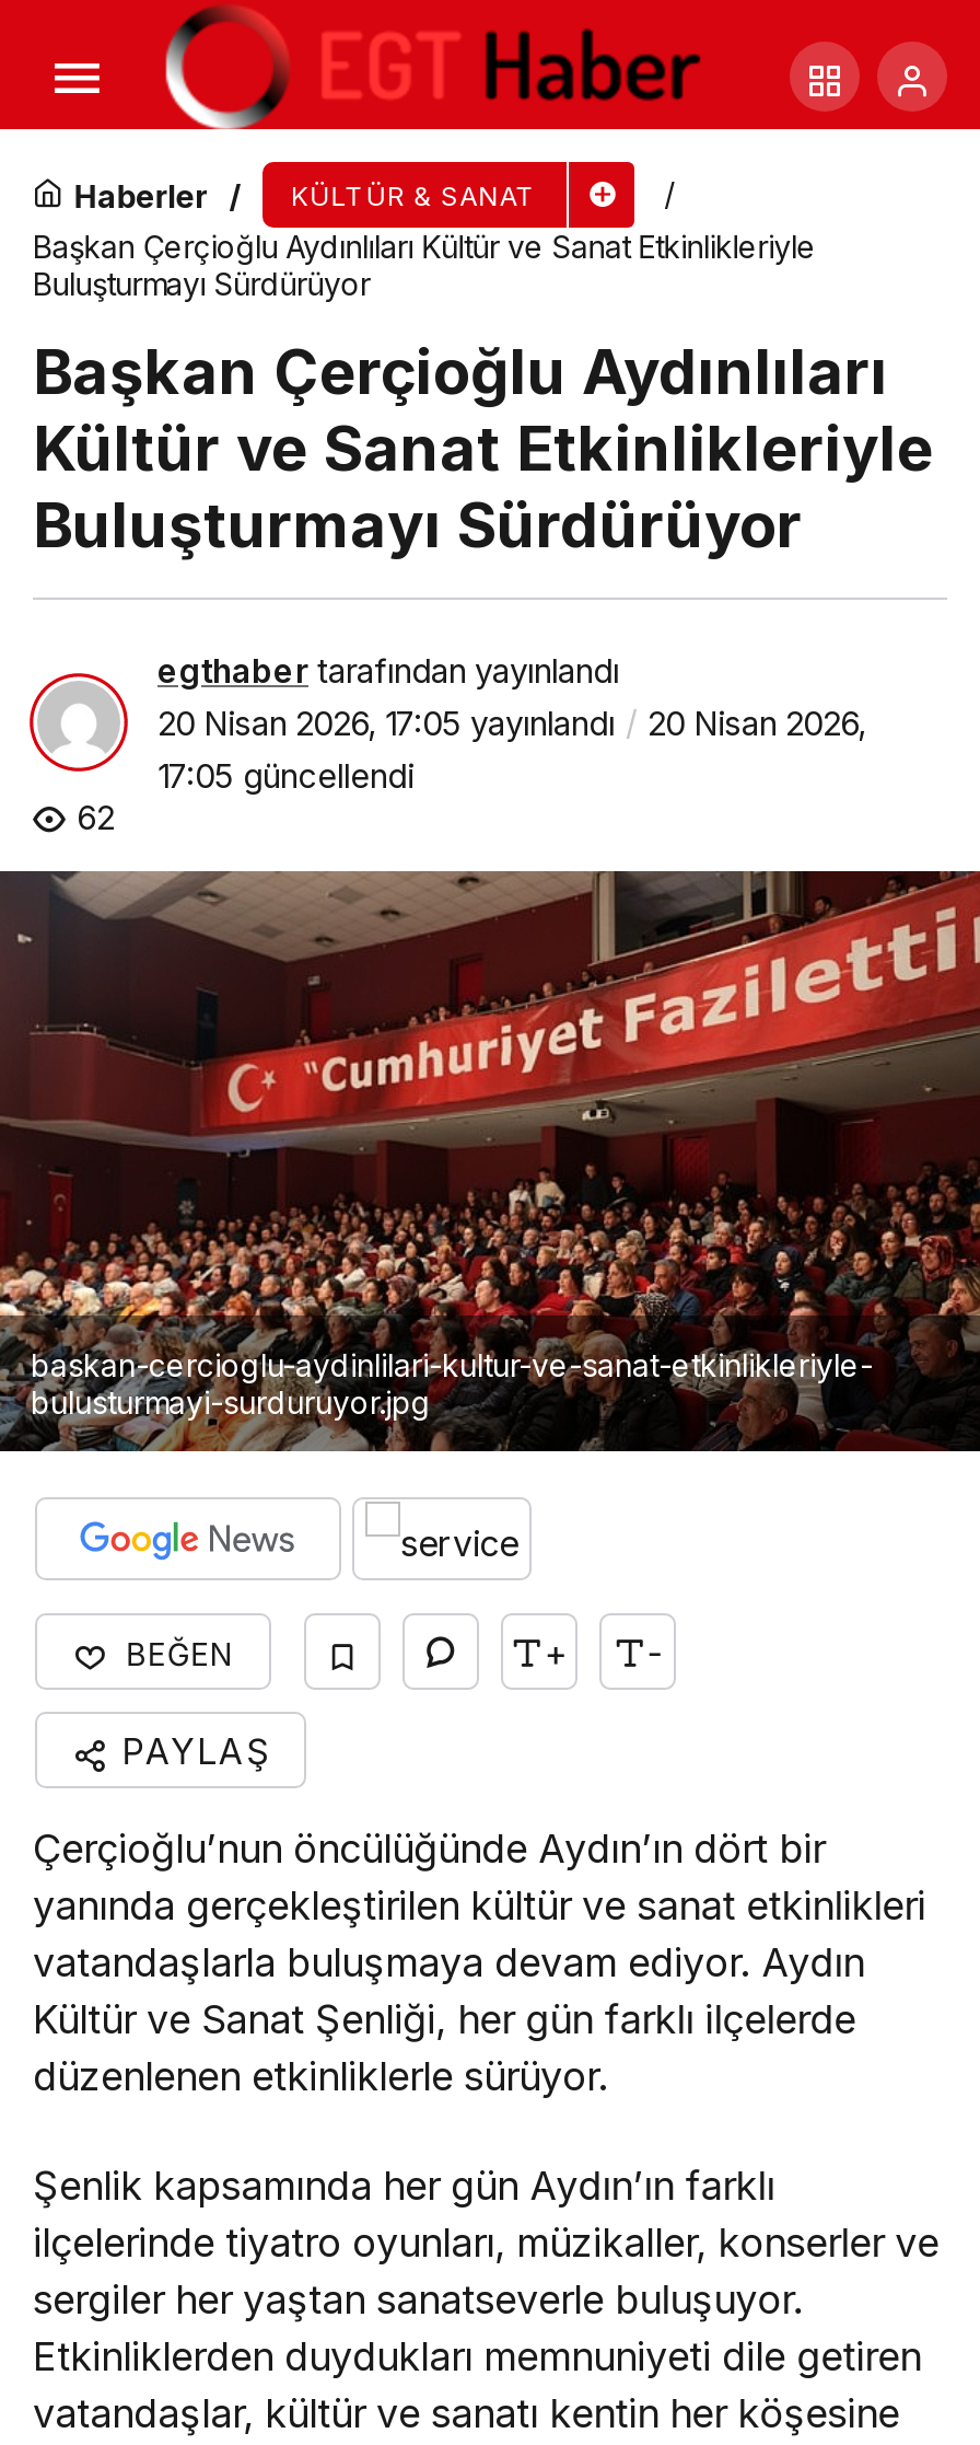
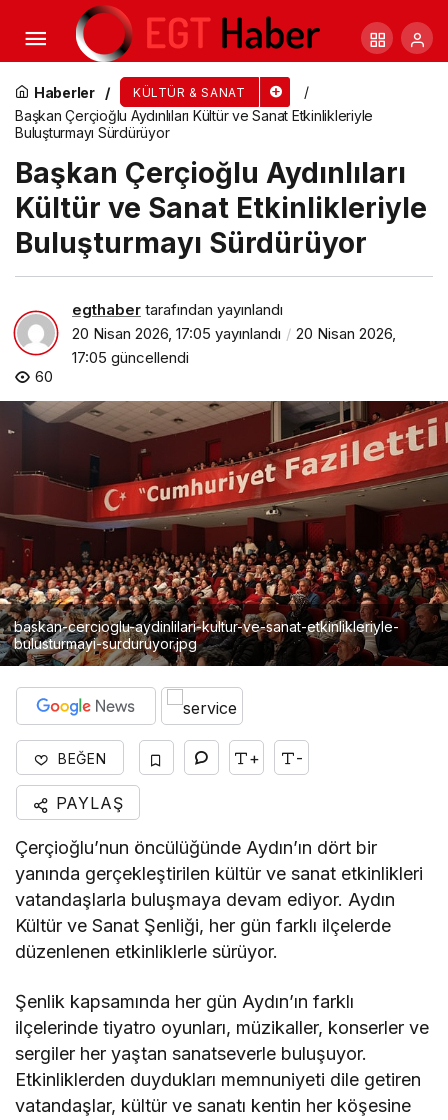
- 62
+ 60
